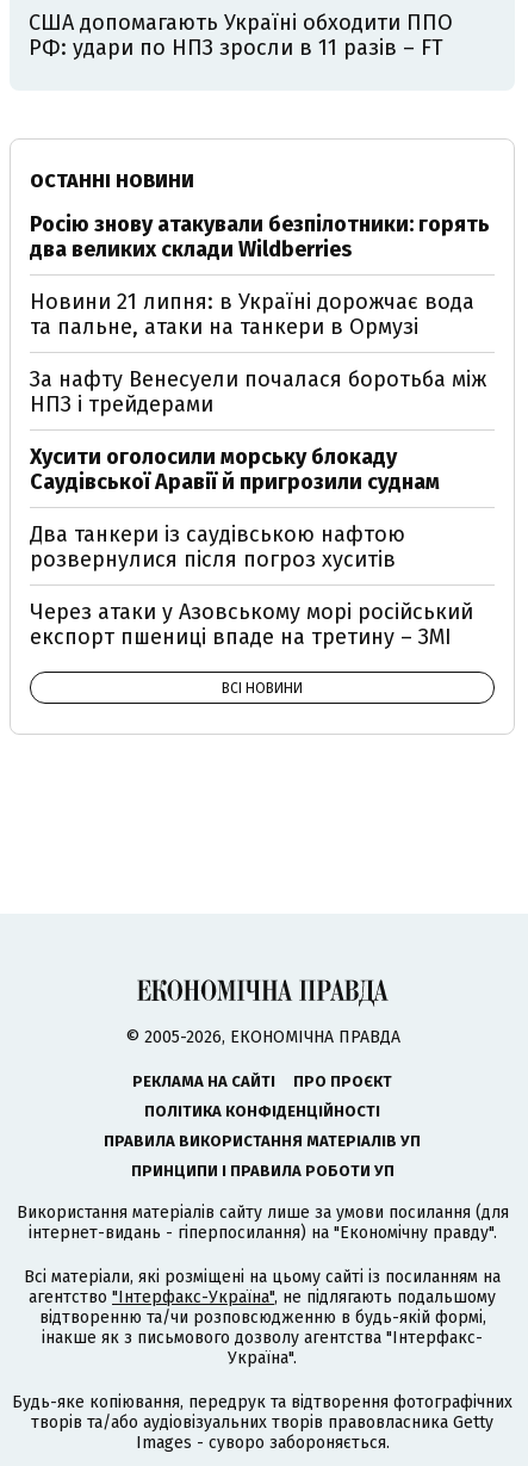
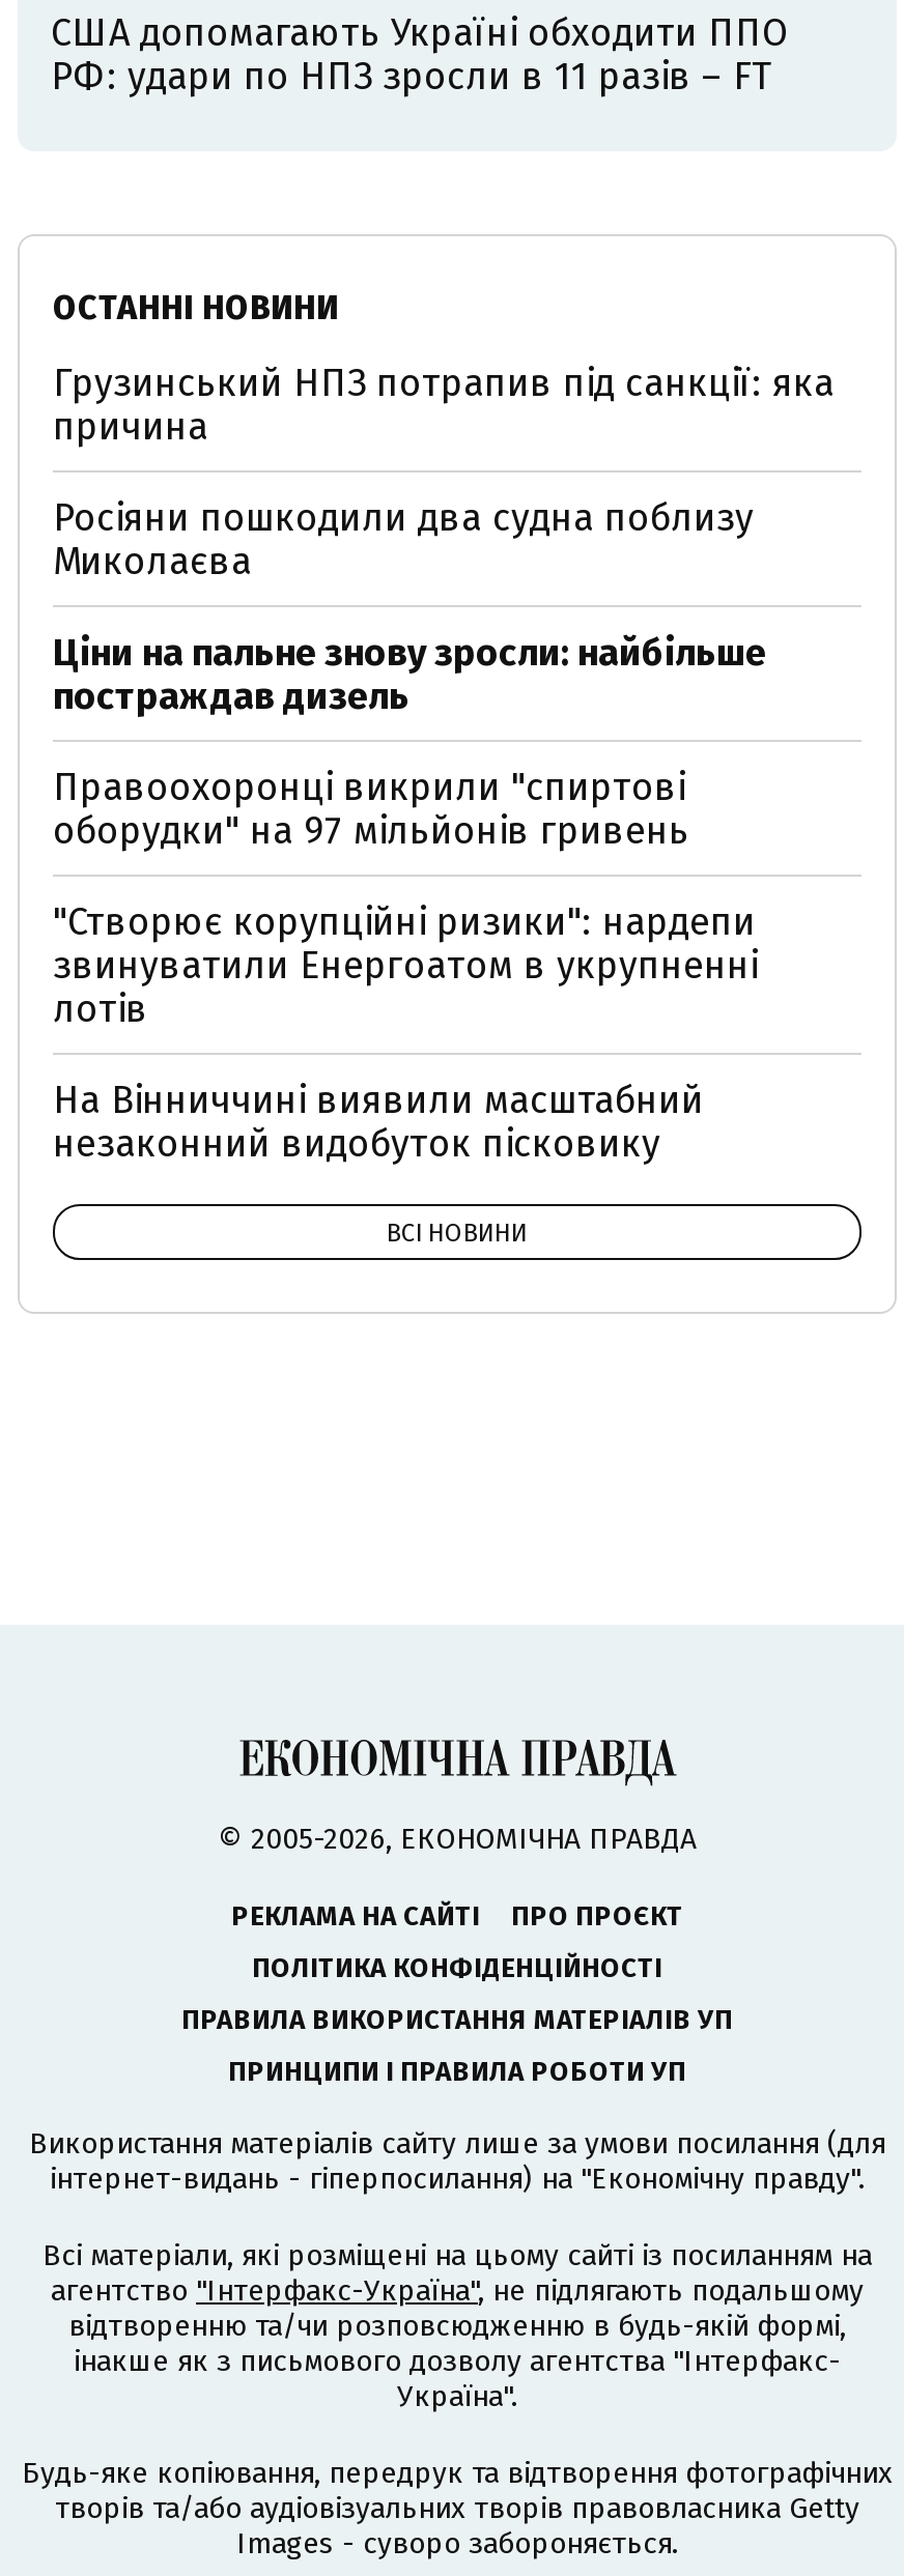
- Росію знову атакували безпілотники: горять
- два великих склади Wildberries
+ Грузинський НПЗ потрапив під санкції: яка
+ причина

- Новини 21 липня: в Україні дорожчає вода
- та пальне, атаки на танкери в Ормузі
+ Росіяни пошкодили два судна поблизу
+ Миколаєва

- За нафту Венесуели почалася боротьба між
- НПЗ і трейдерами
+ Ціни на пальне знову зросли: найбільше
+ постраждав дизель

- Хусити оголосили морську блокаду
- Саудівської Аравії й пригрозили суднам
+ Правоохоронці викрили "спиртові
+ оборудки" на 97 мільйонів гривень

- Два танкери із саудівською нафтою
- розвернулися після погроз хуситів
+ "Створює корупційні ризики": нардепи
+ звинуватили Енергоатом в укрупненні
+ лотів

- Через атаки у Азовському морі російський
- експорт пшениці впаде на третину – ЗМІ
+ На Вінниччині виявили масштабний
+ незаконний видобуток пісковику
